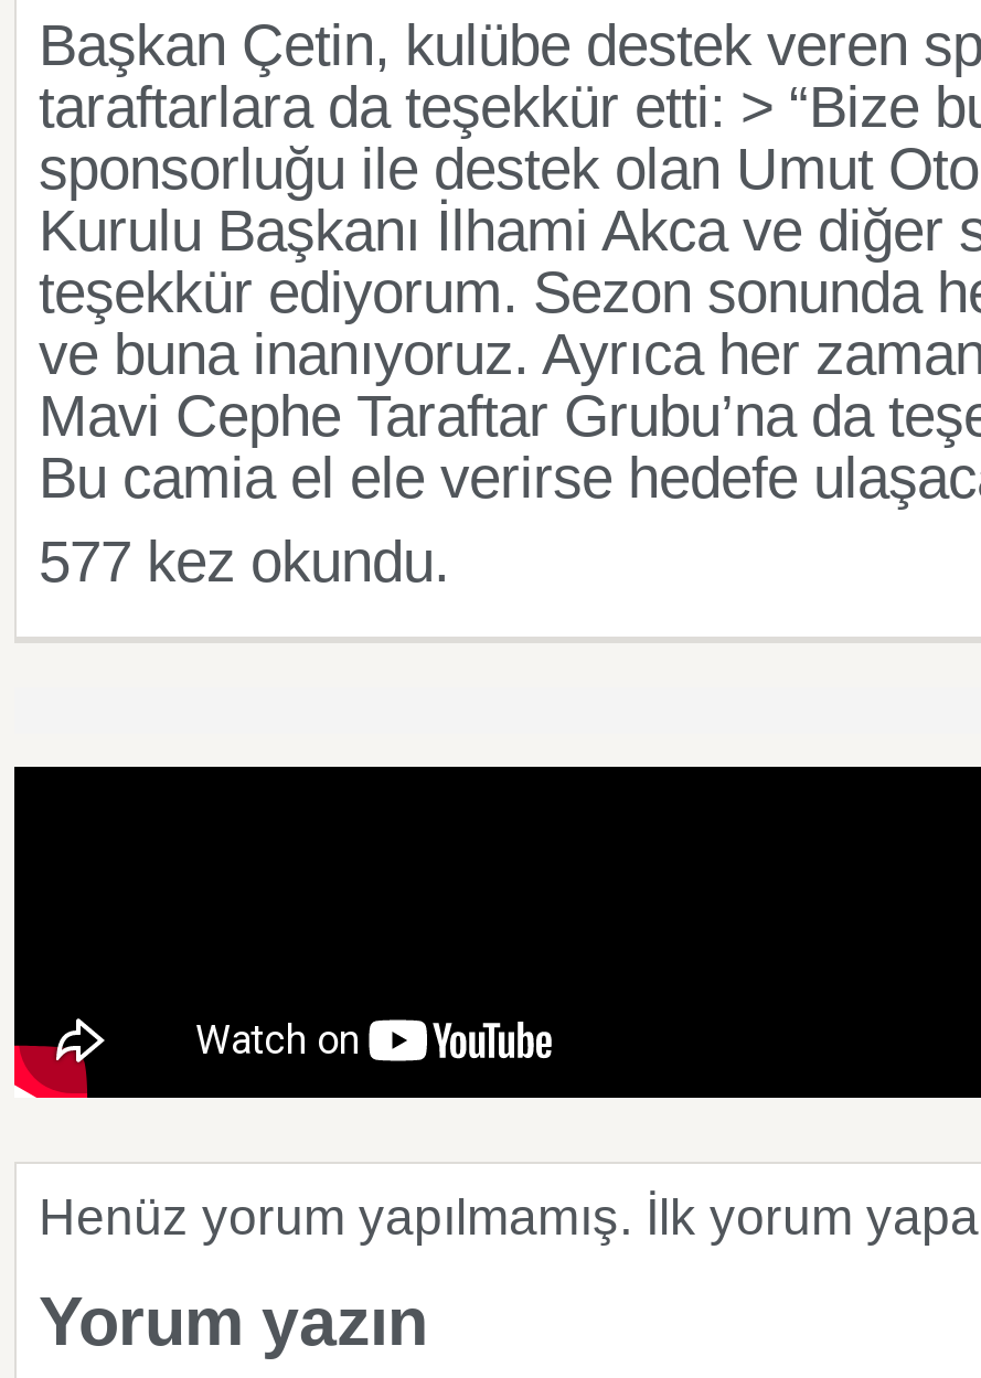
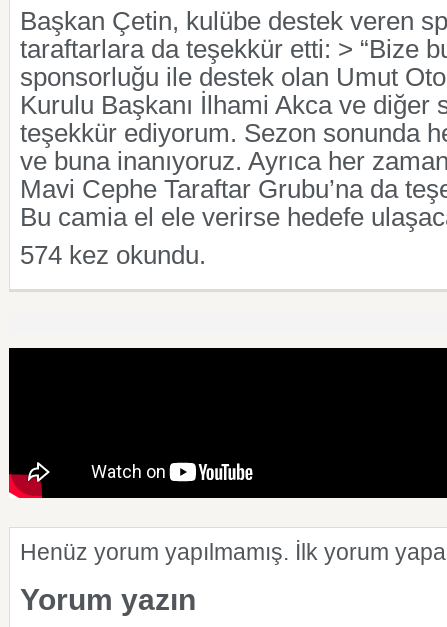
- 577 kez okundu.
+ 574 kez okundu.
